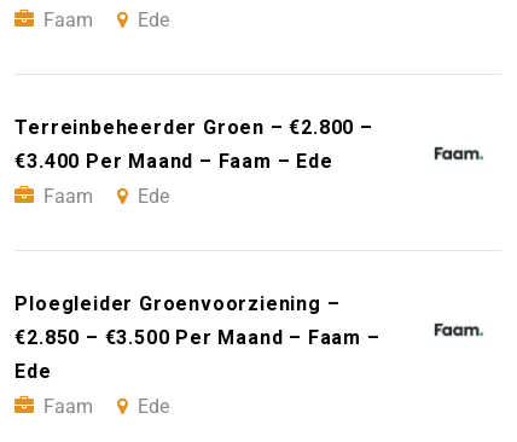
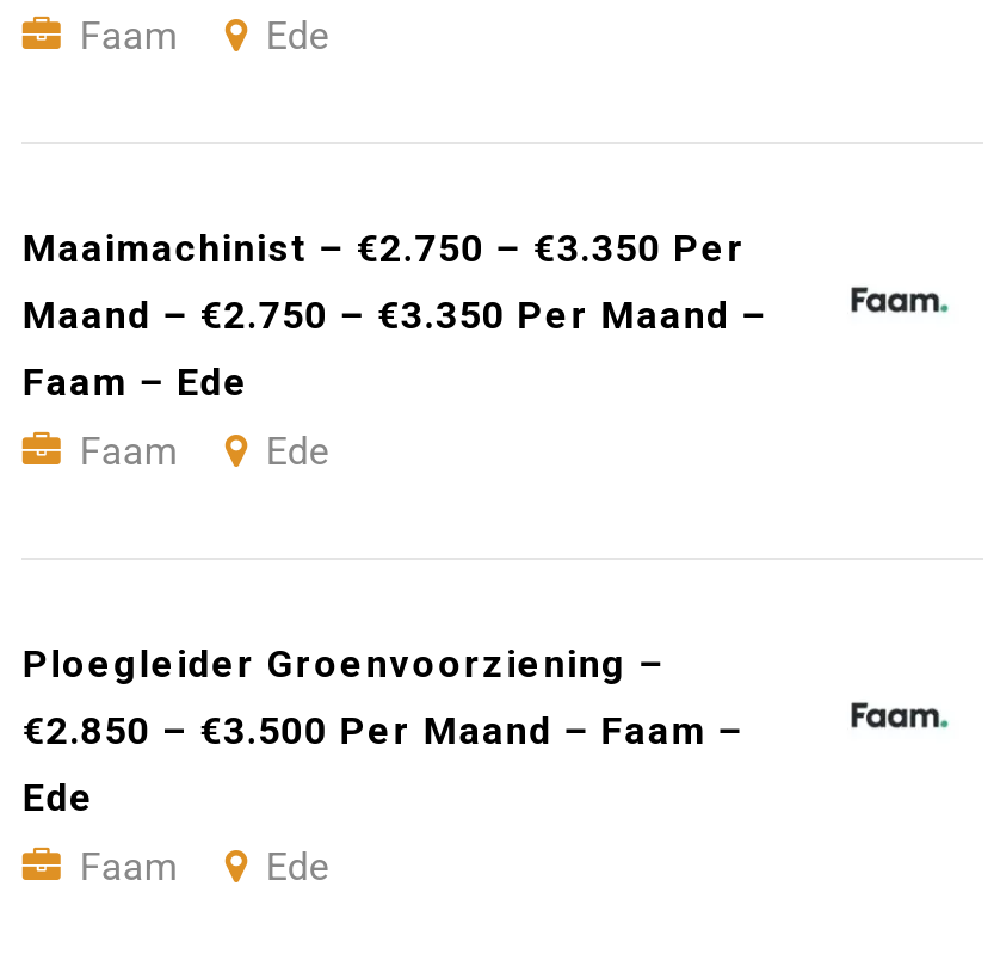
- Terreinbeheerder Groen – €2.800 –
- €3.400 Per Maand – Faam – Ede
+ Maaimachinist – €2.750 – €3.350 Per
+ Maand – €2.750 – €3.350 Per Maand –
+ Faam – Ede
